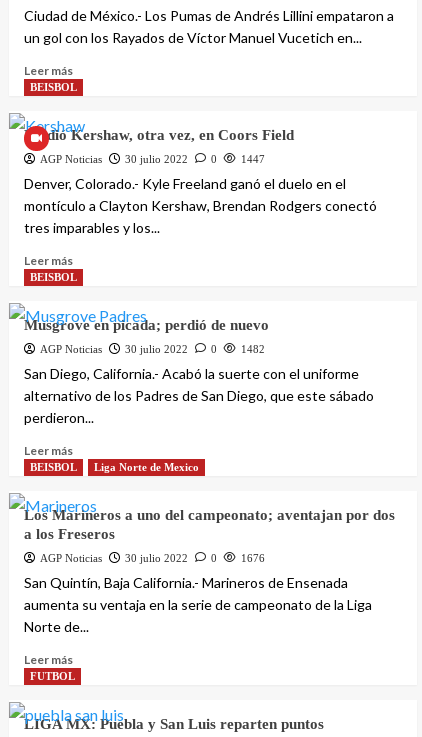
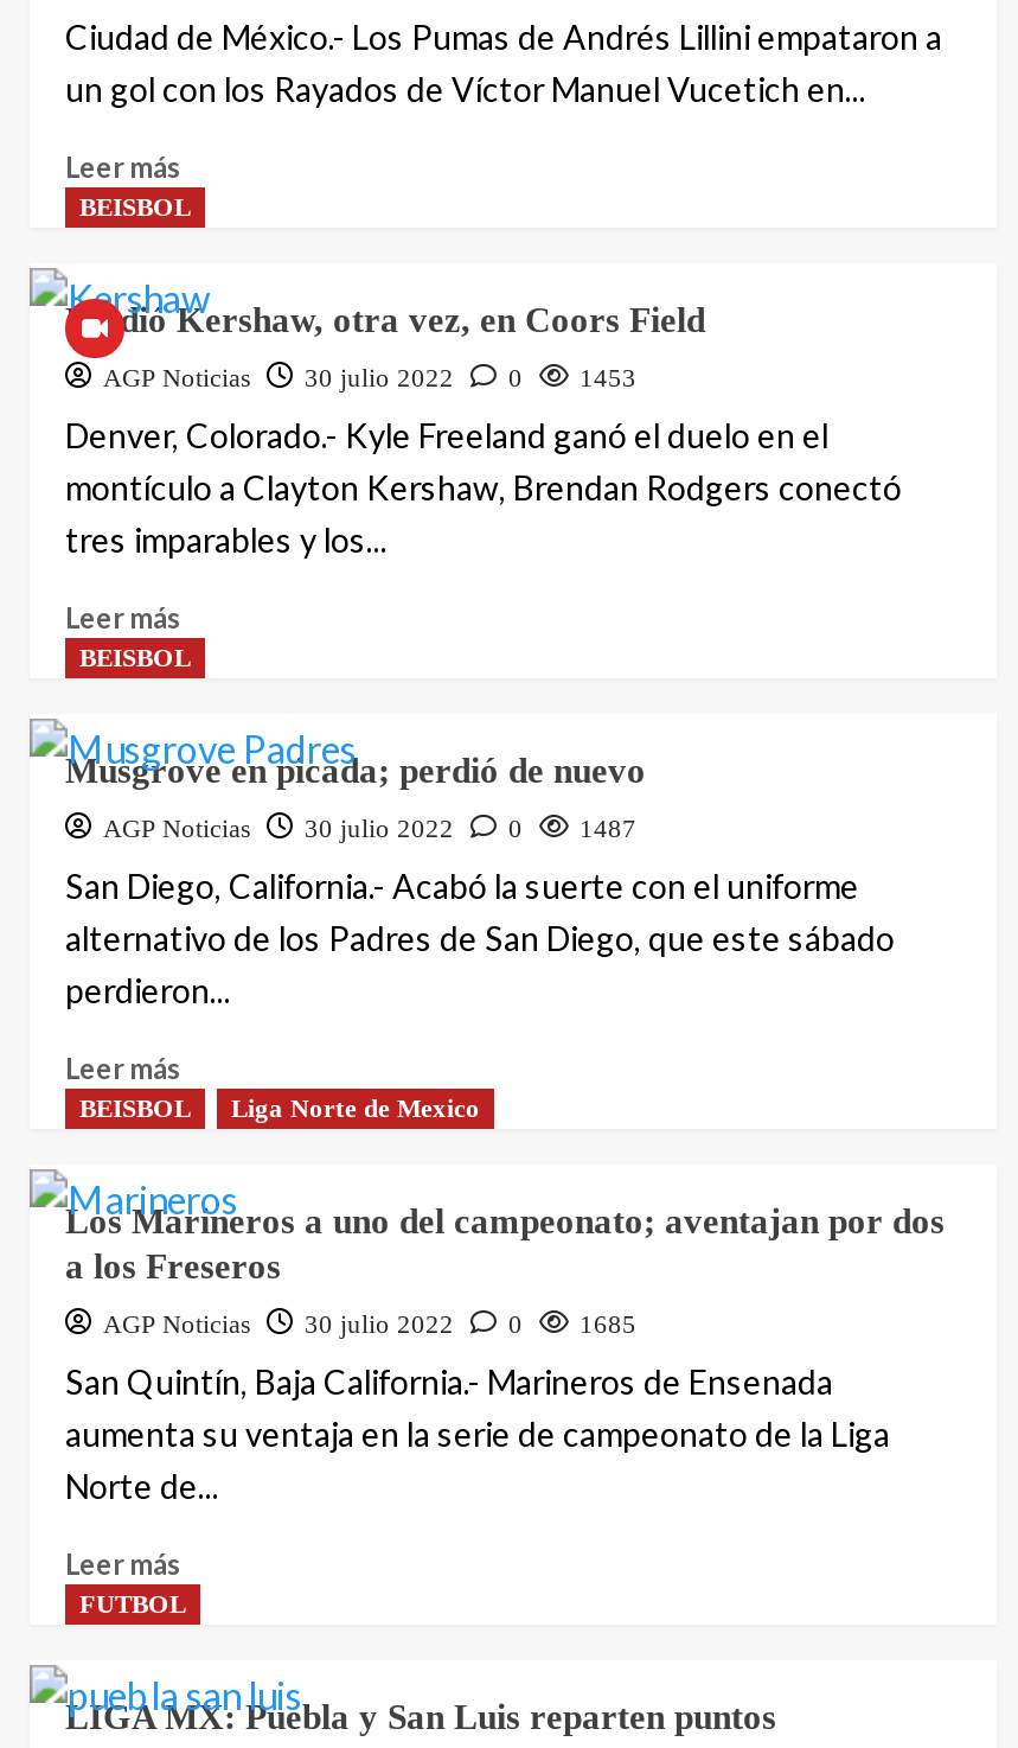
- AGP Noticias 30 julio 2022 0 1447
+ AGP Noticias 30 julio 2022 0 1453

- AGP Noticias 30 julio 2022 0 1482
+ AGP Noticias 30 julio 2022 0 1487

- AGP Noticias 30 julio 2022 0 1676
+ AGP Noticias 30 julio 2022 0 1685
